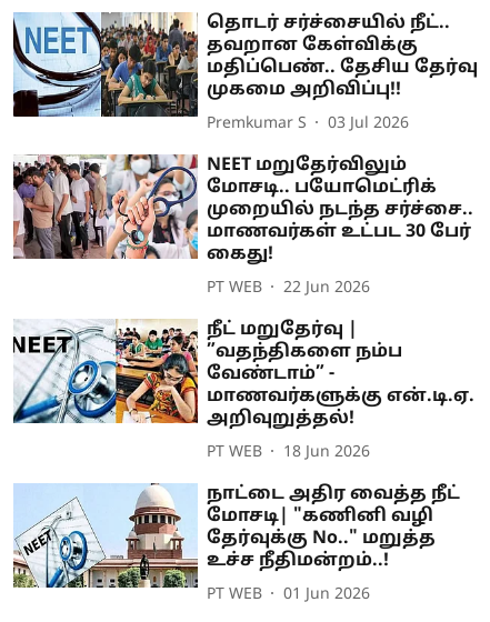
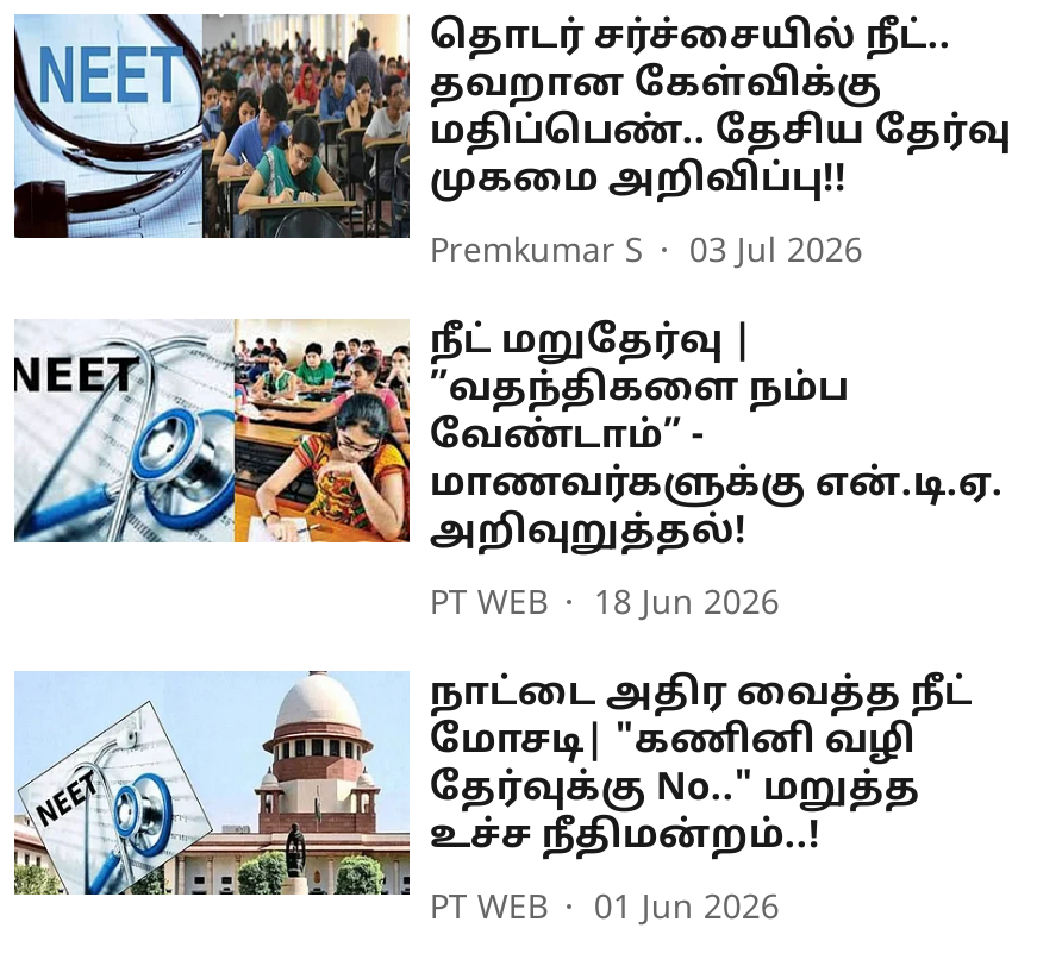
- [image]
- NEET மறுதேர்விலும்
- மோசடி.. பயோமெட்ரிக்
- முறையில் நடந்த சர்ச்சை..
- மாணவர்கள் உட்பட 30 பேர்
- கைது!
- PT WEB
- 22 Jun 2026
